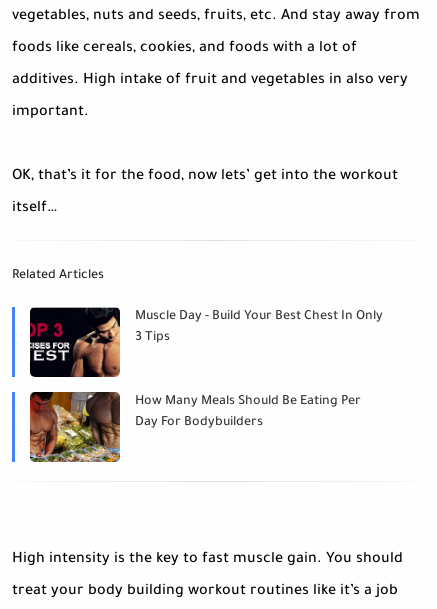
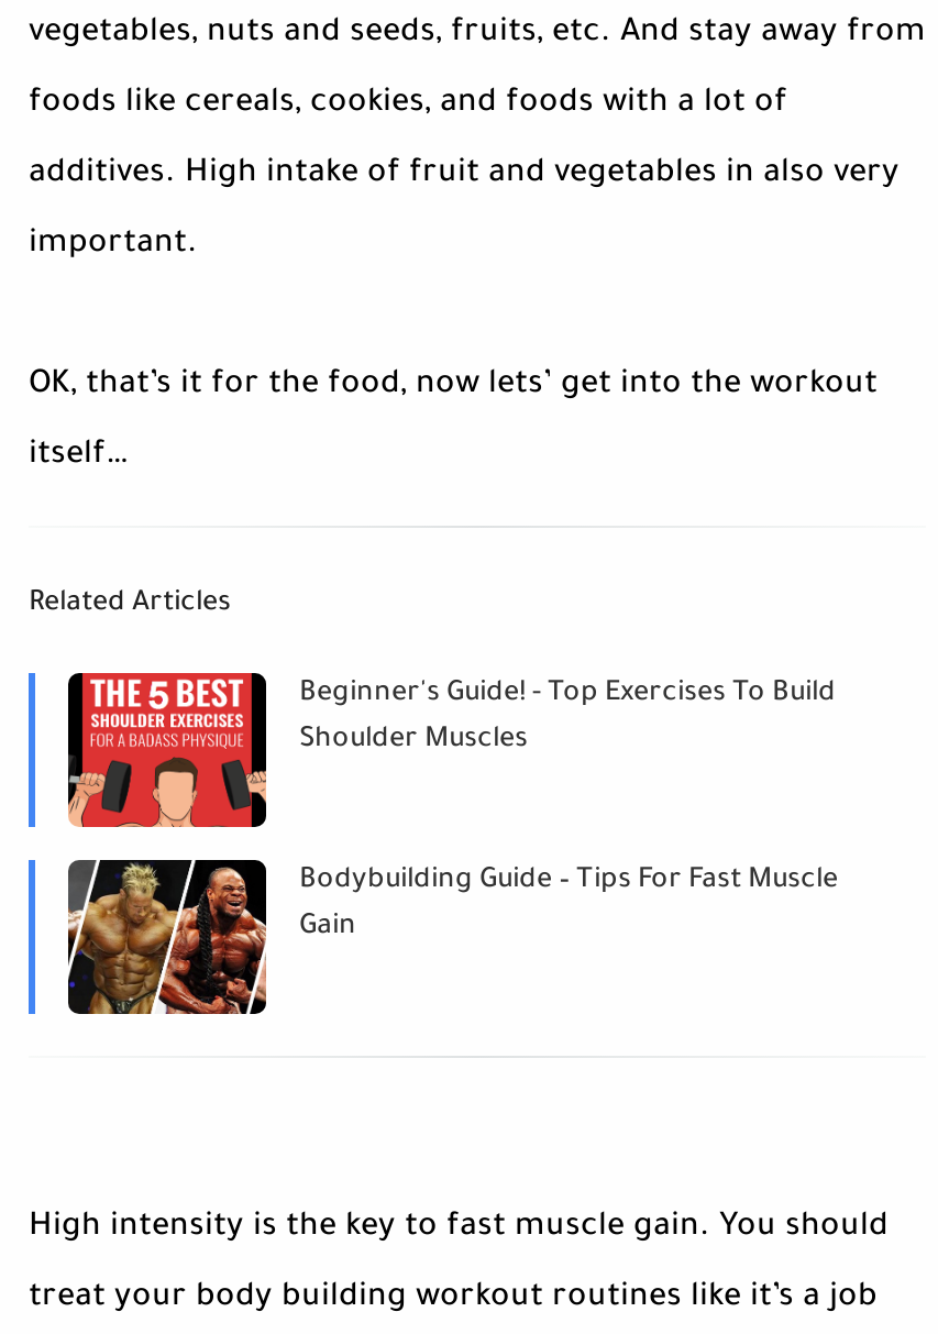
- [image]
- Muscle Day - Build Your Best Chest In Only
+ [image]
+ Beginner's Guide! - Top Exercises To Build

- 3 Tips
+ Shoulder Muscles

- [image]
- How Many Meals Should Be Eating Per
+ [image]
+ Bodybuilding Guide – Tips For Fast Muscle

- Day For Bodybuilders
+ Gain
